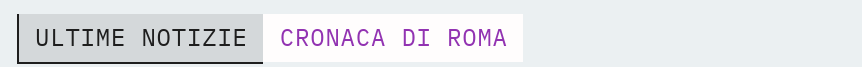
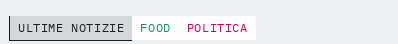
- CRONACA DI ROMA
+ FOOD
+ POLITICA
